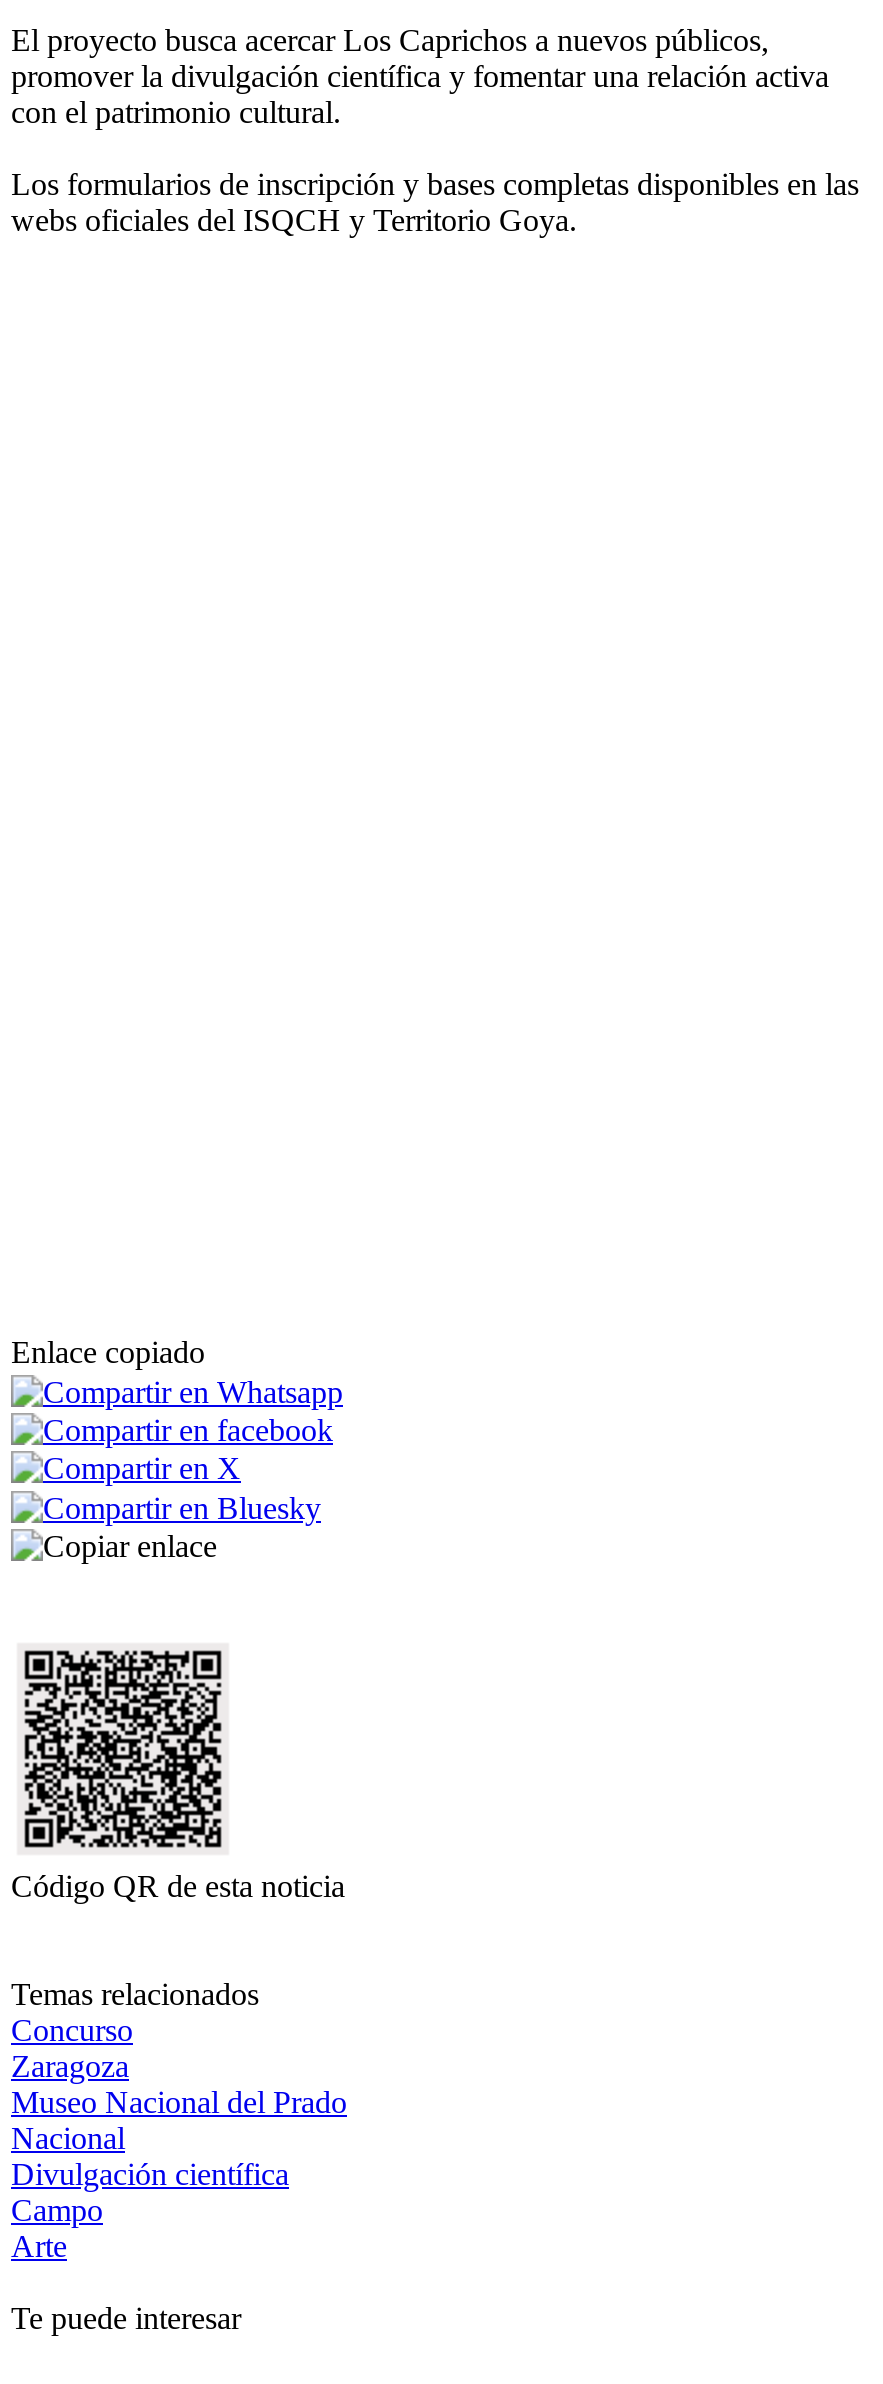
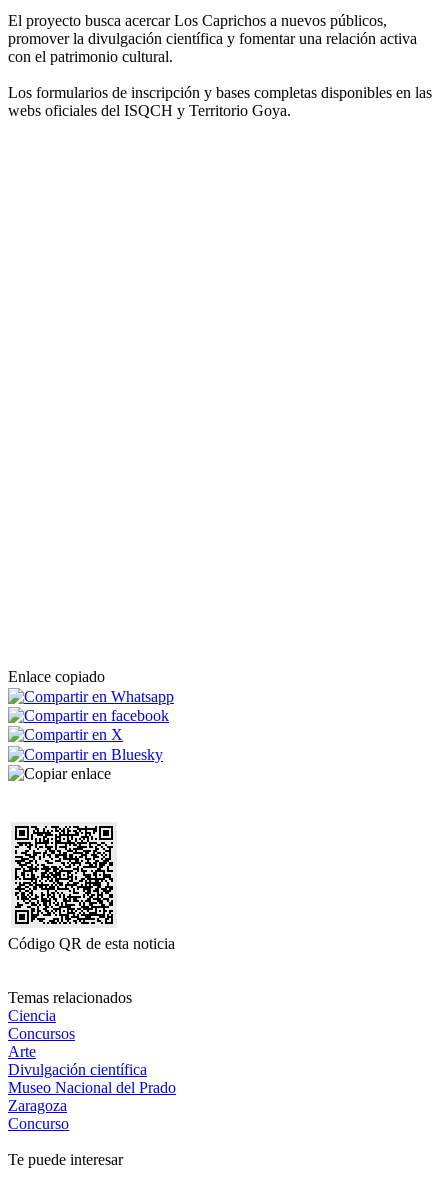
moved down: Divulgación científica | Museo Nacional del Prado | Zaragoza | Concurso

- Nacional
- Campo
+ Ciencia
+ Concursos

moved up: Arte
